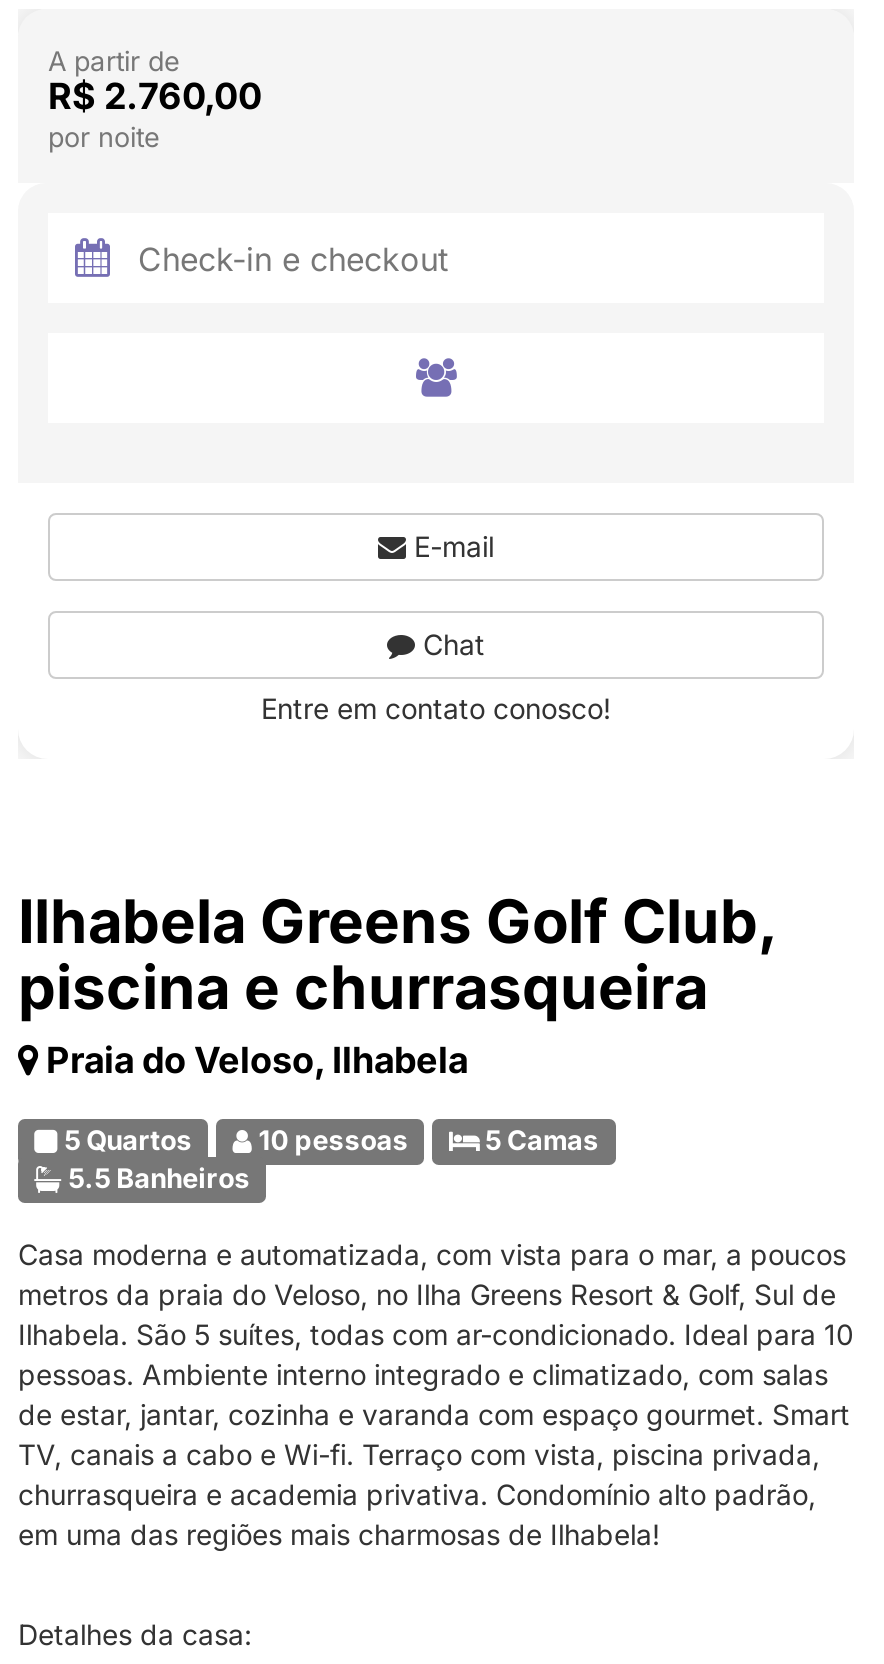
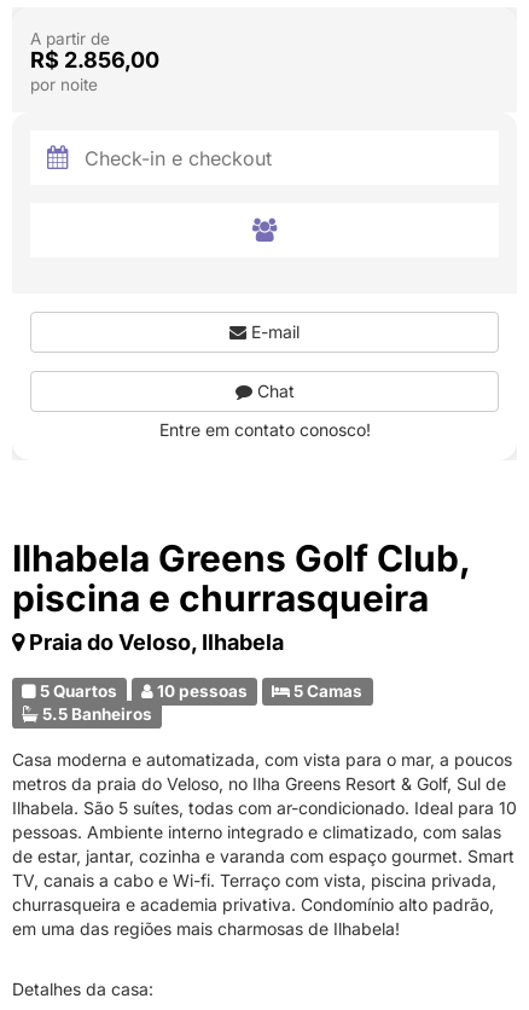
- R$ 2.760,00
+ R$ 2.856,00
